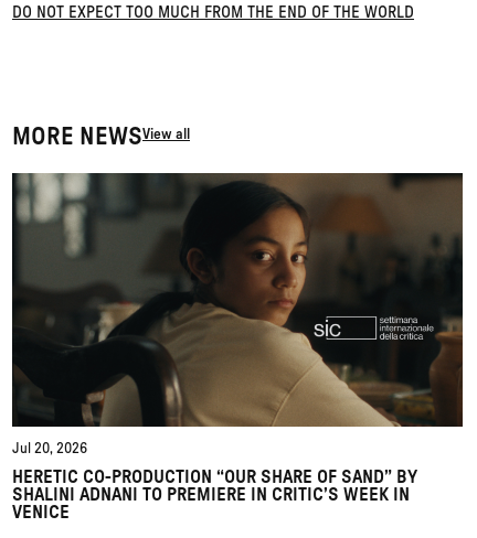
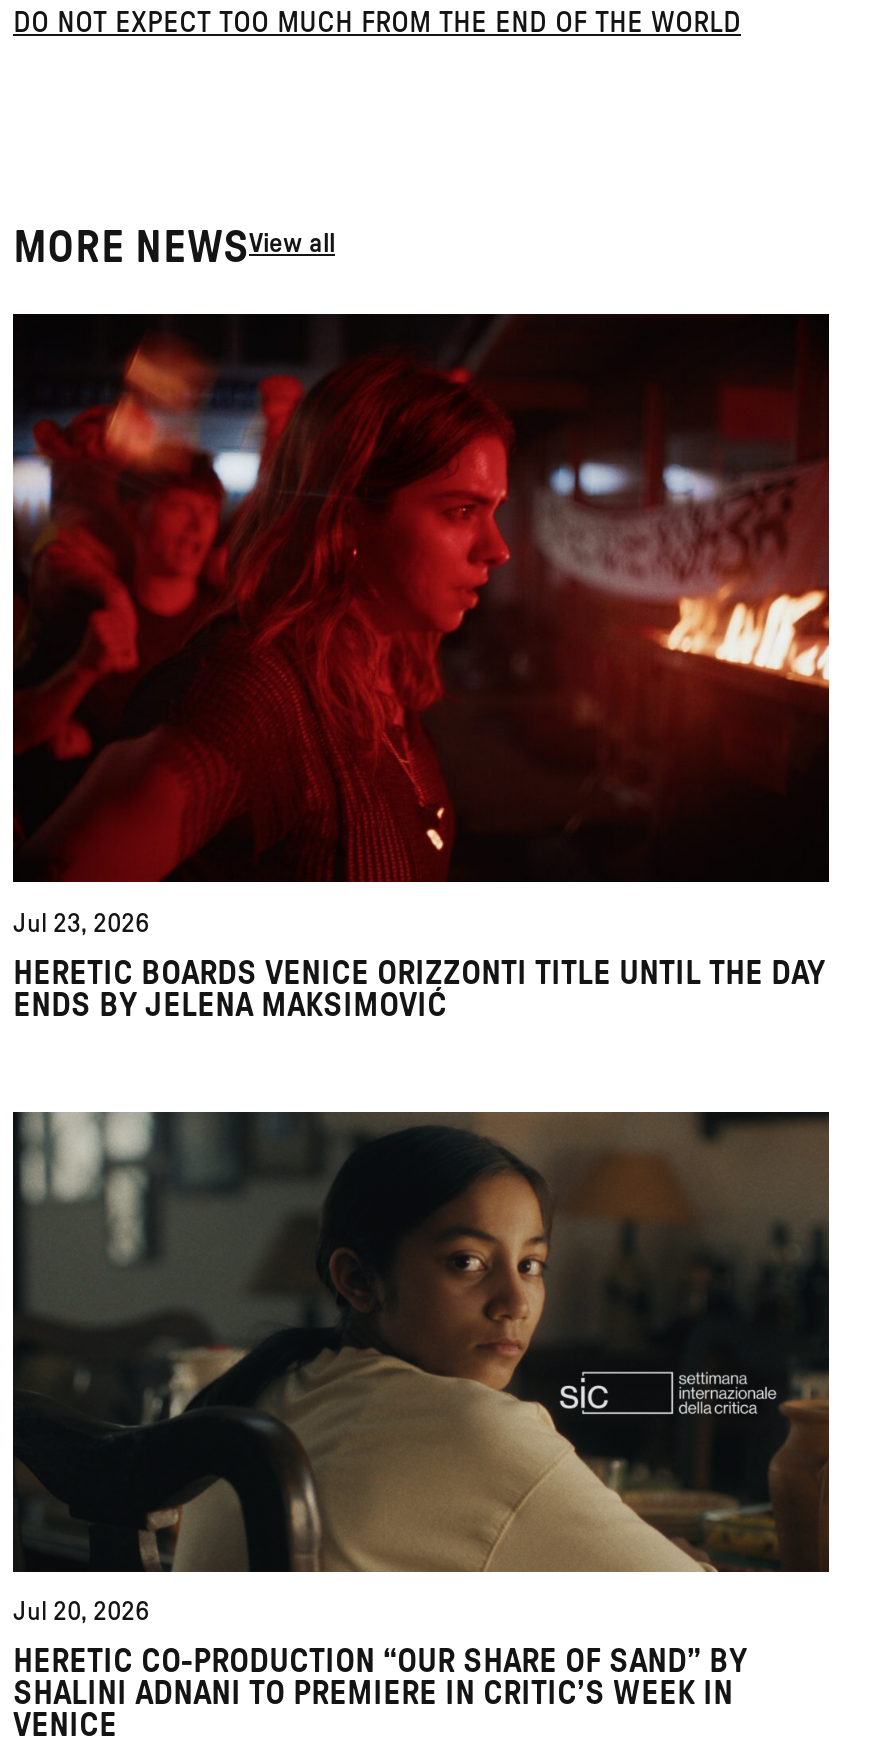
+ [image]
+ Jul 23, 2026
+ HERETIC BOARDS VENICE ORIZZONTI TITLE UNTIL THE DAY
+ ENDS BY JELENA MAKSIMOVIĆ
